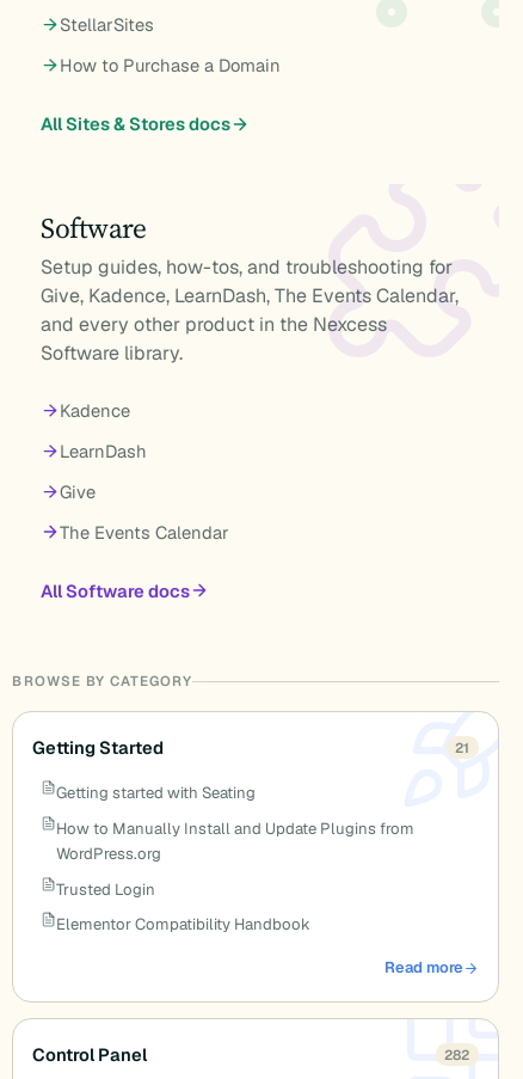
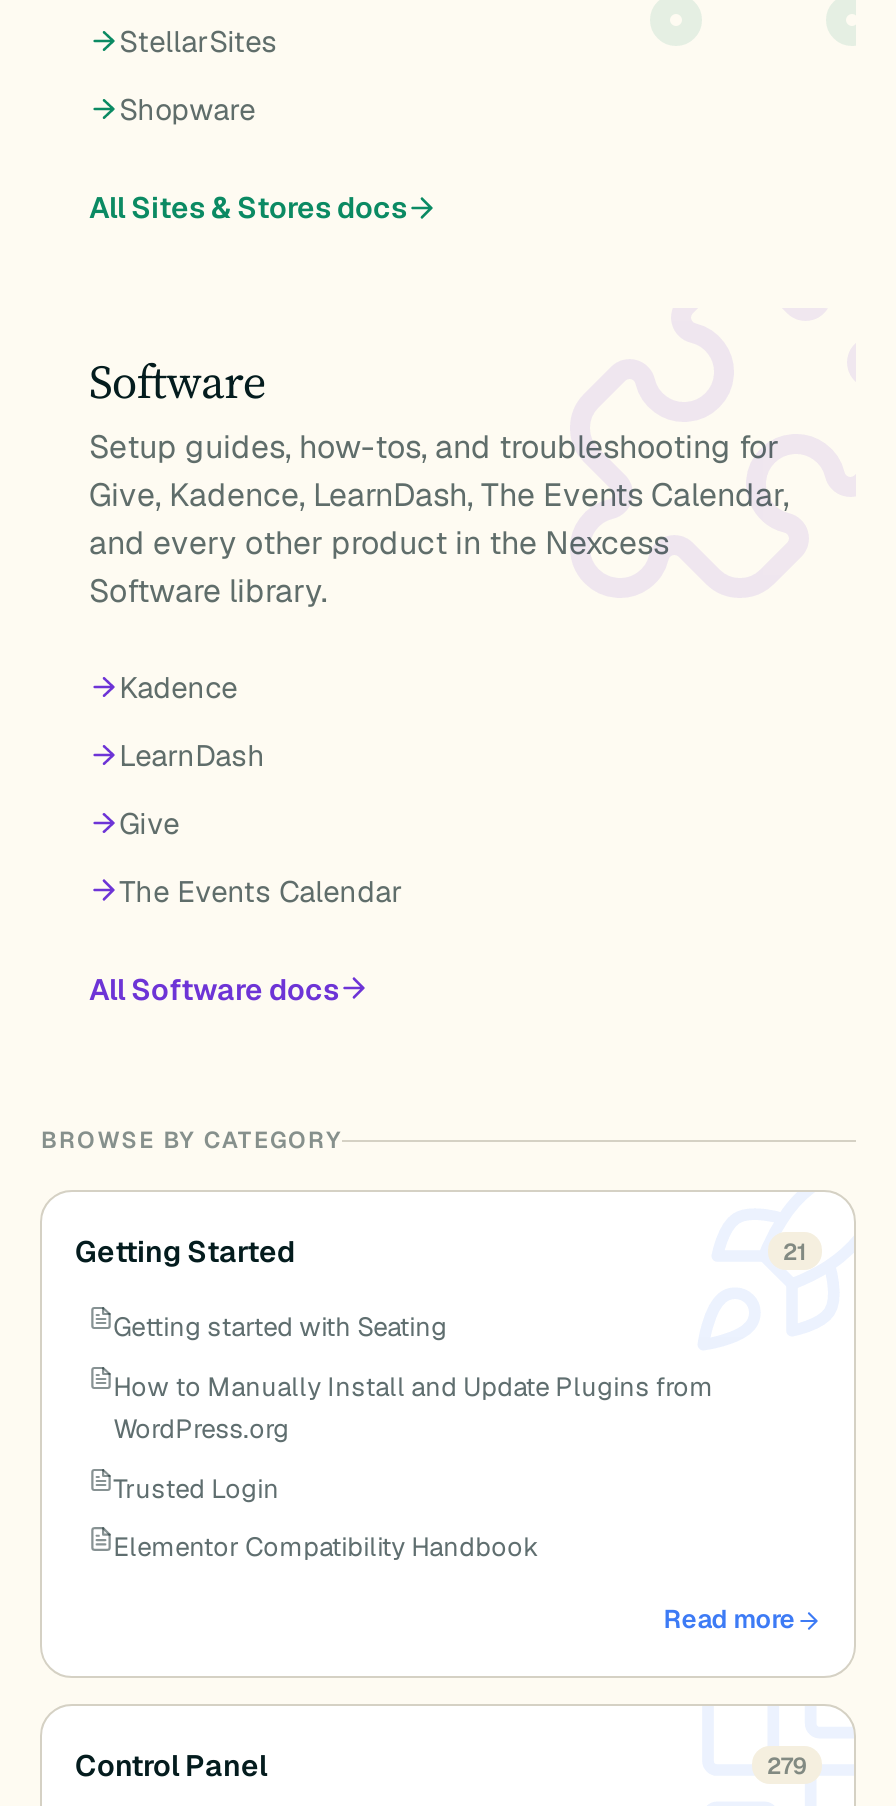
- How to Purchase a Domain
+ Shopware

- 282
+ 279
